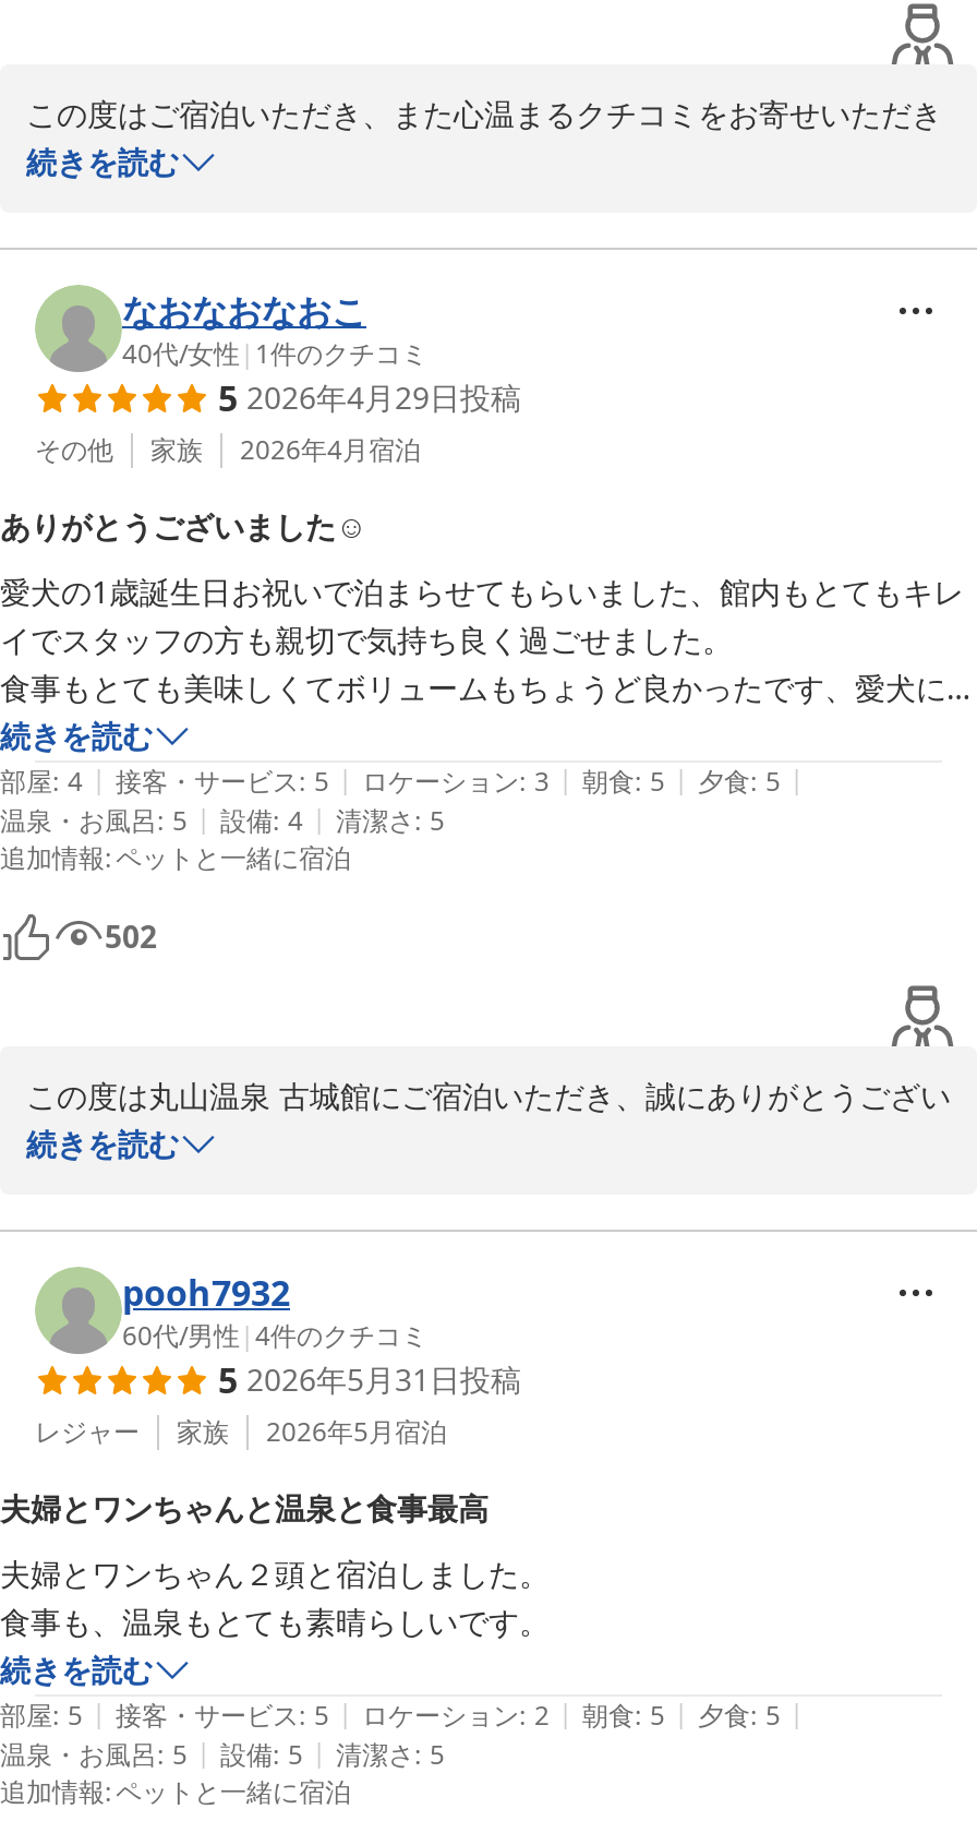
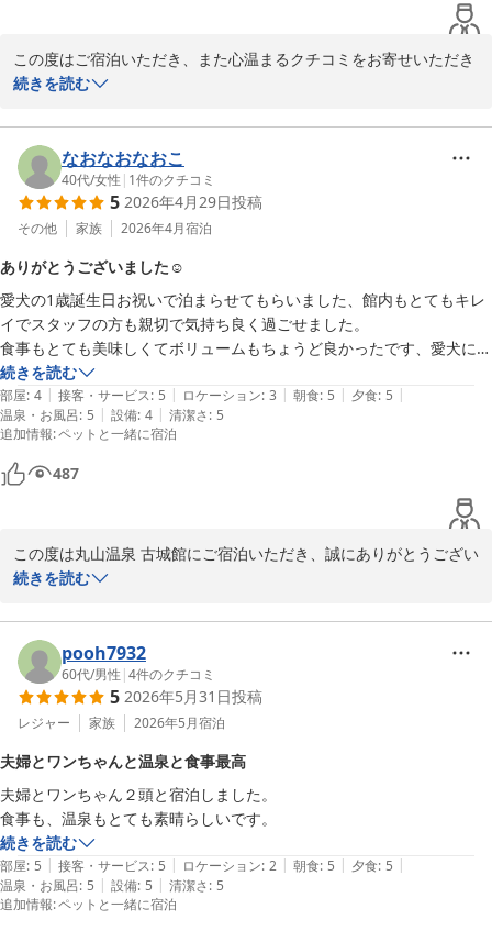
- 502
+ 487
